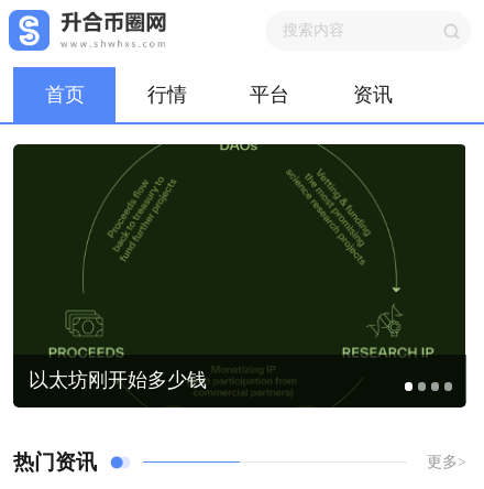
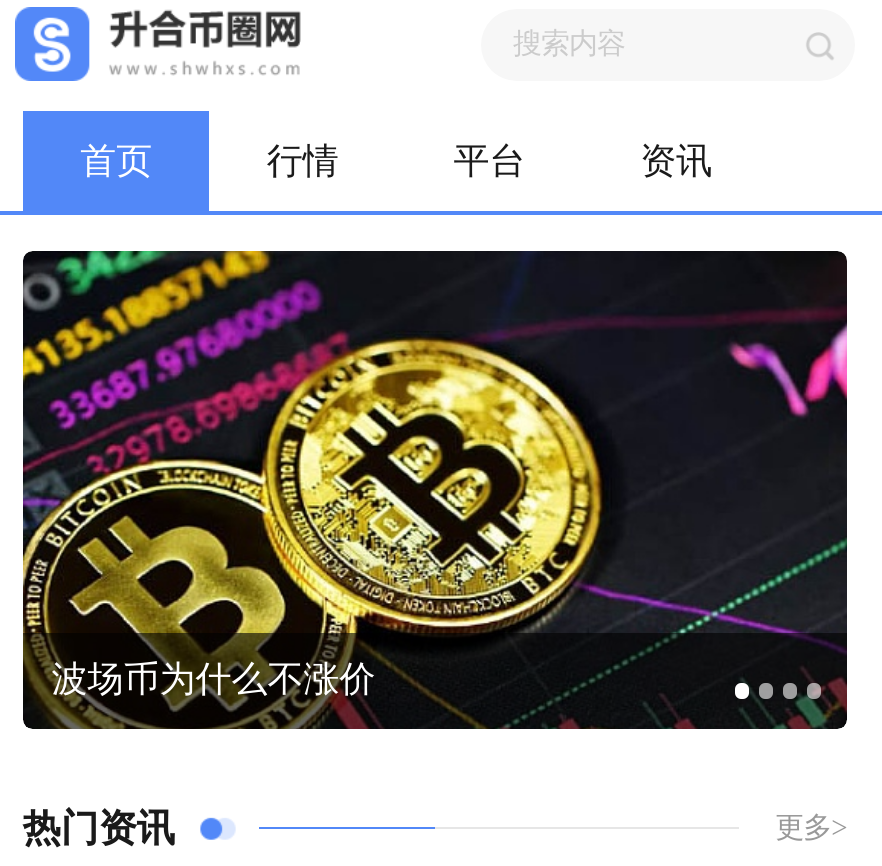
- [image]
- 以太坊刚开始多少钱
+ [image]
+ 波场币为什么不涨价
